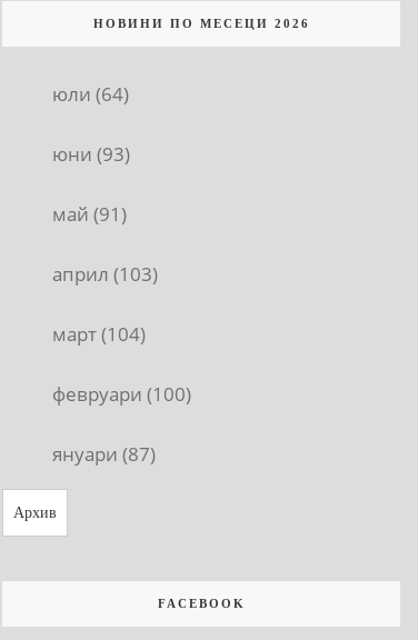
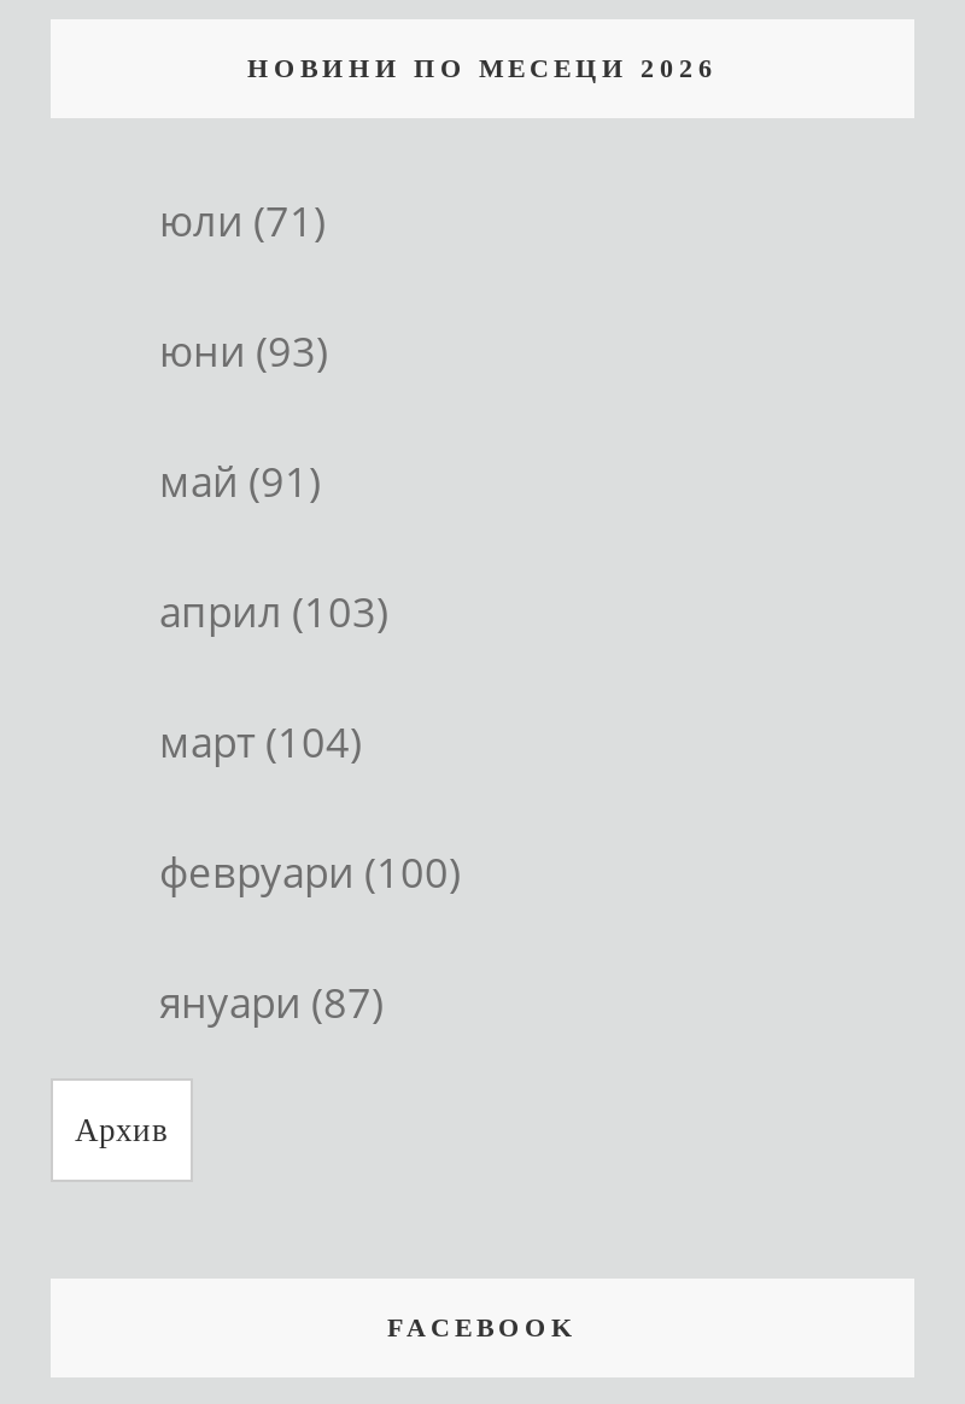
- юли (64)
+ юли (71)
